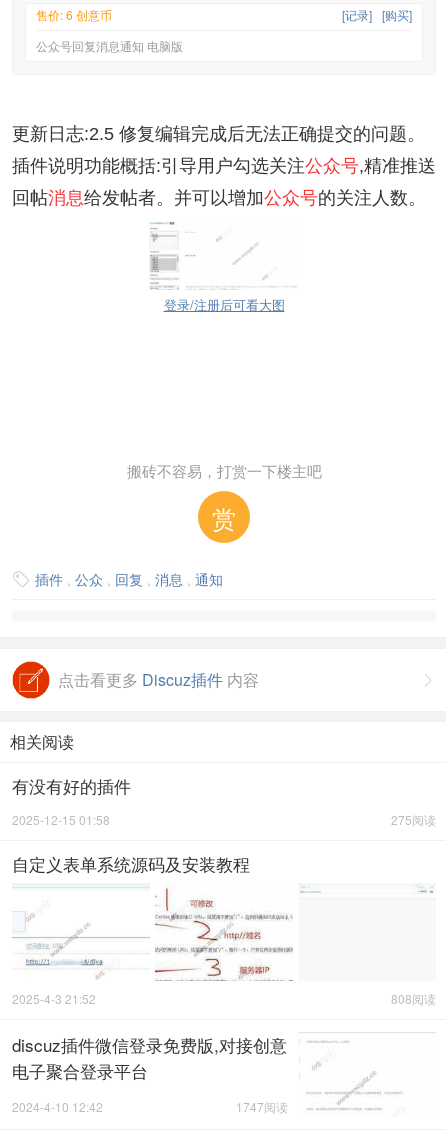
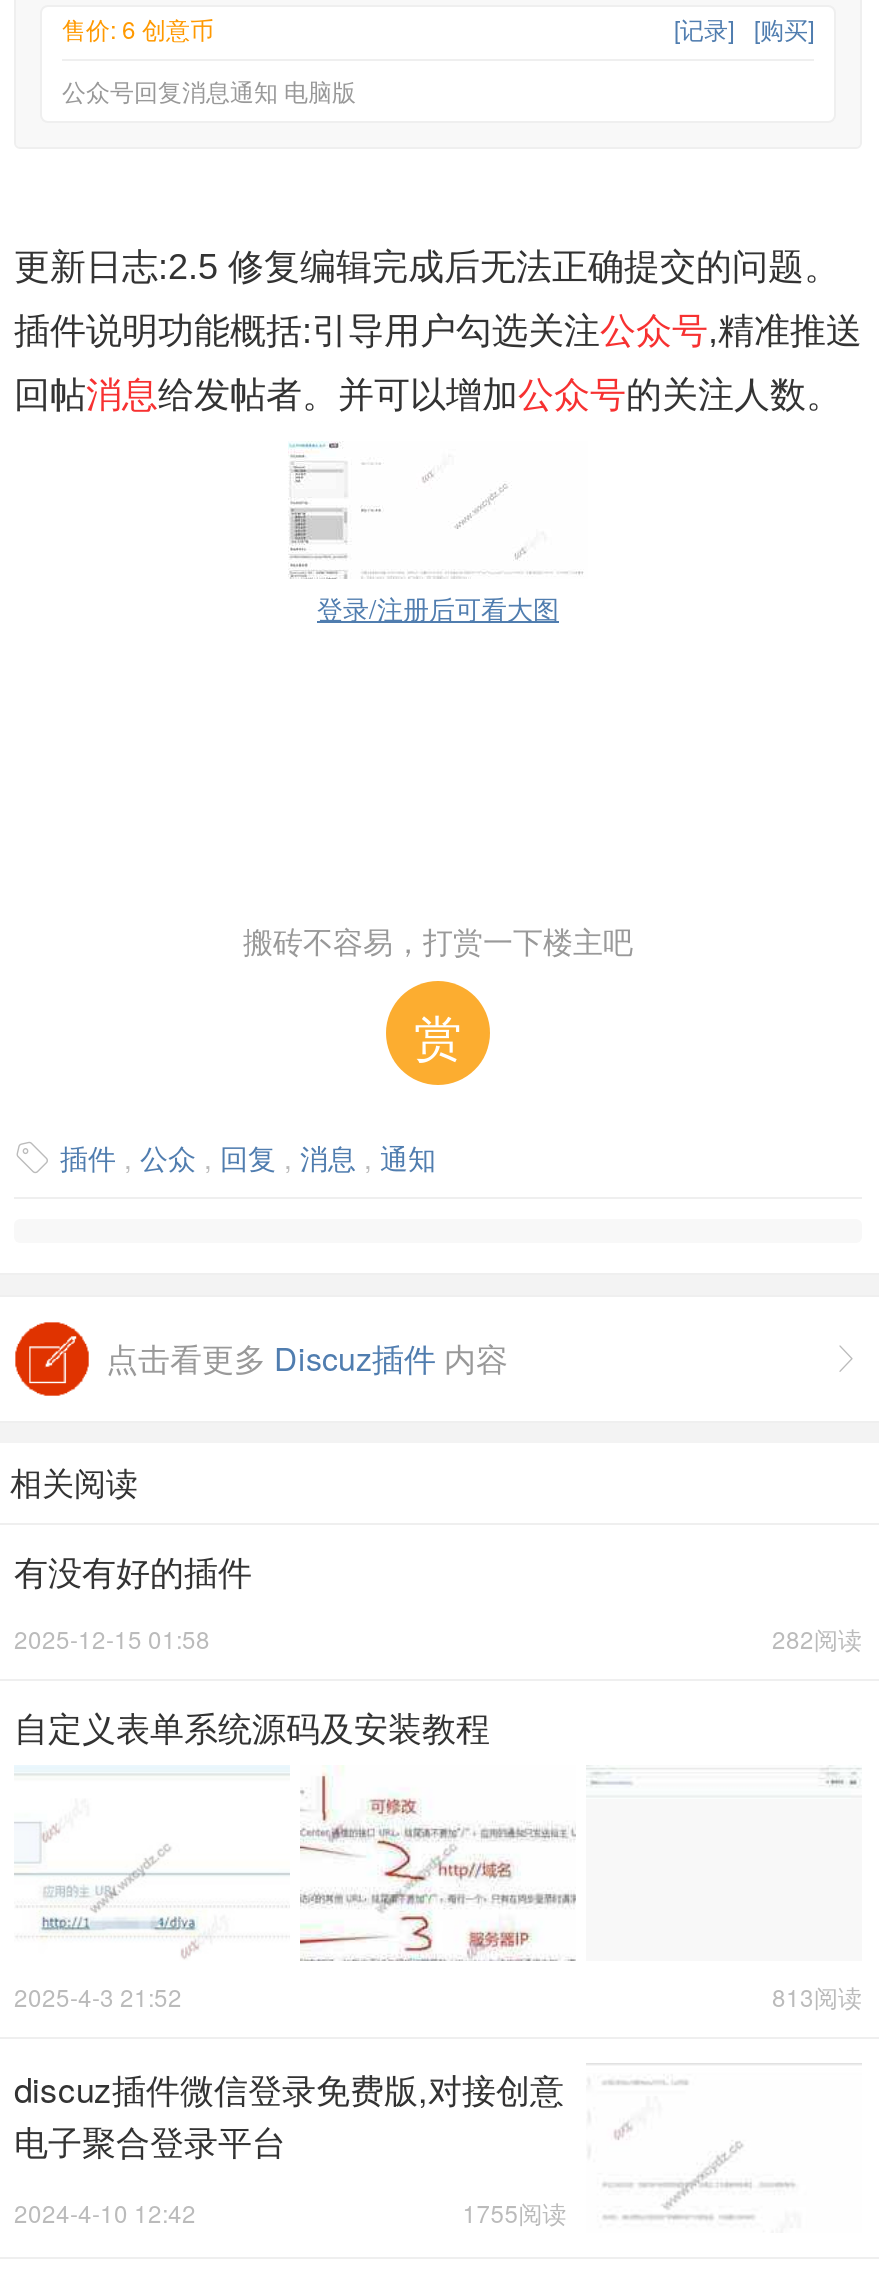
- 275阅读
+ 282阅读

- 808阅读
+ 813阅读

- 1747阅读
+ 1755阅读
